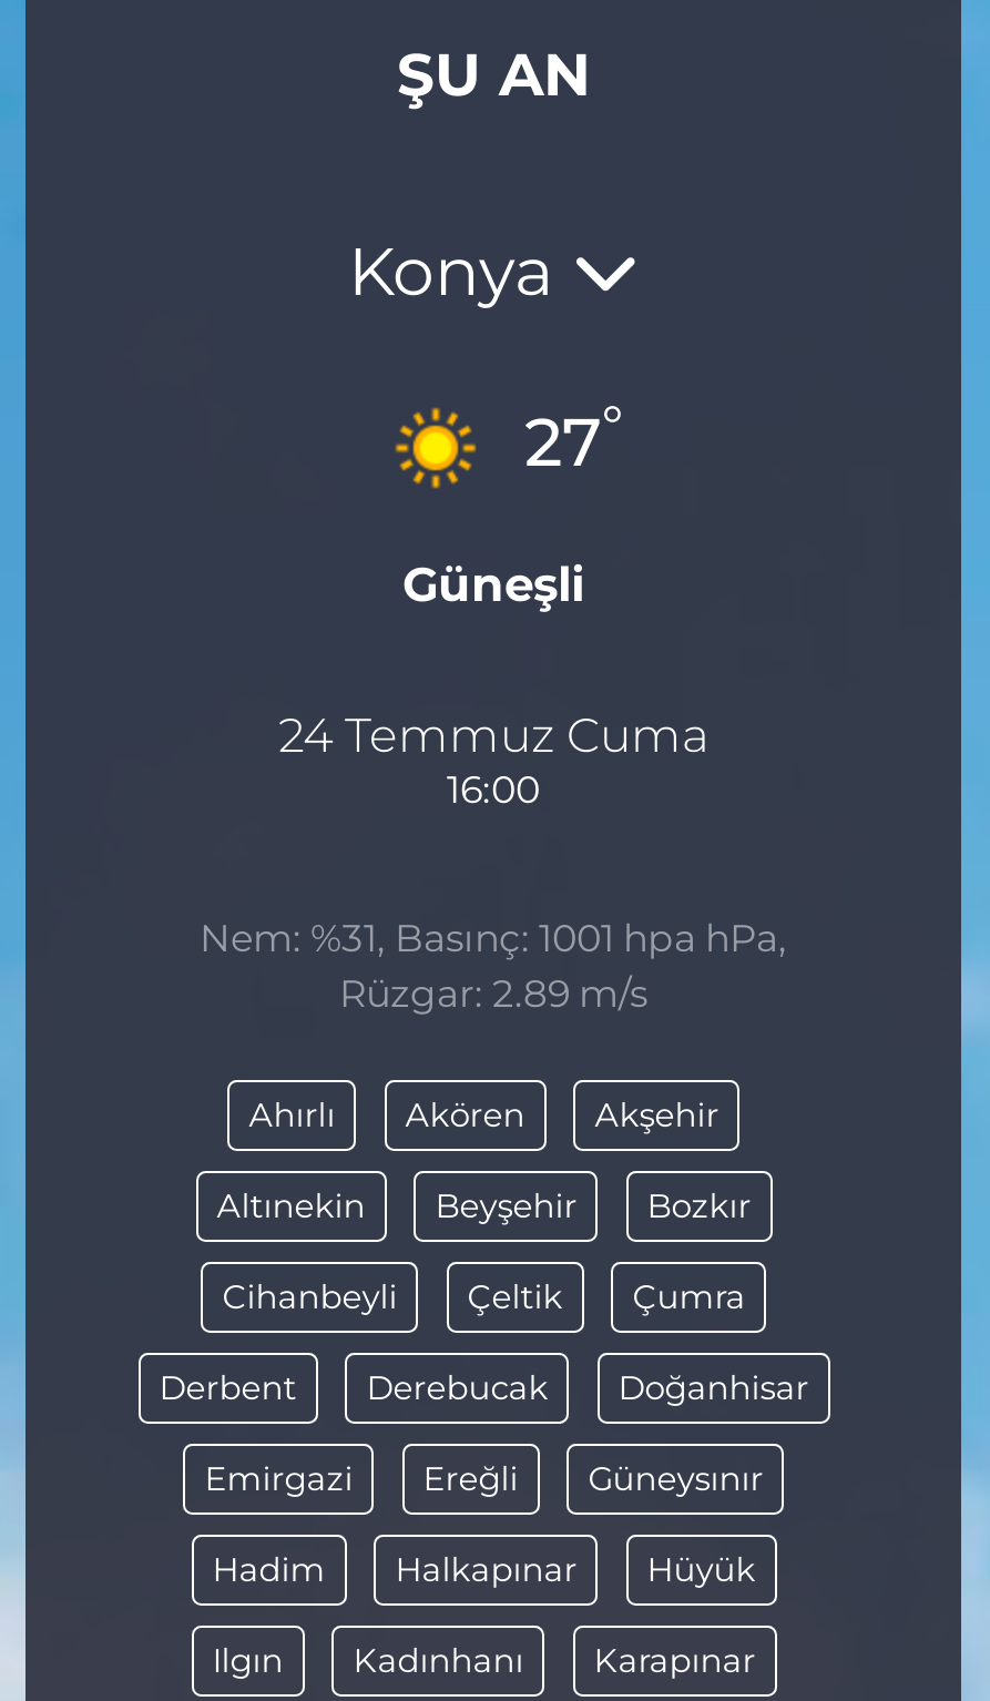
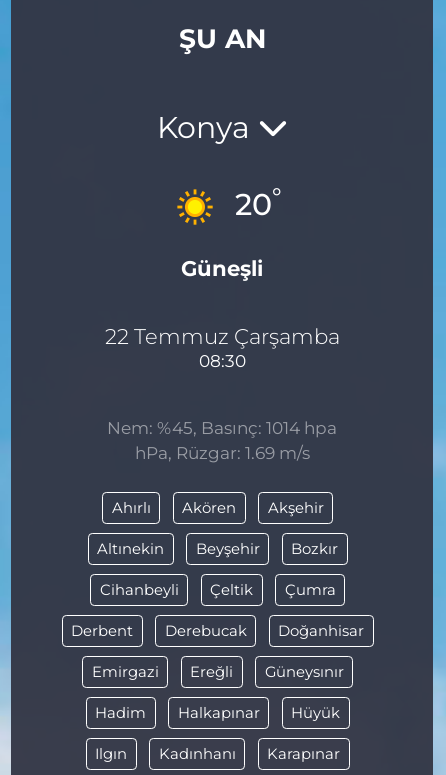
- 27°
+ 20°

- 24 Temmuz Cuma
- 16:00
+ 22 Temmuz Çarşamba
+ 08:30

- Nem: %31, Basınç: 1001 hpa hPa,
- Rüzgar: 2.89 m/s
+ Nem: %45, Basınç: 1014 hpa
+ hPa, Rüzgar: 1.69 m/s
